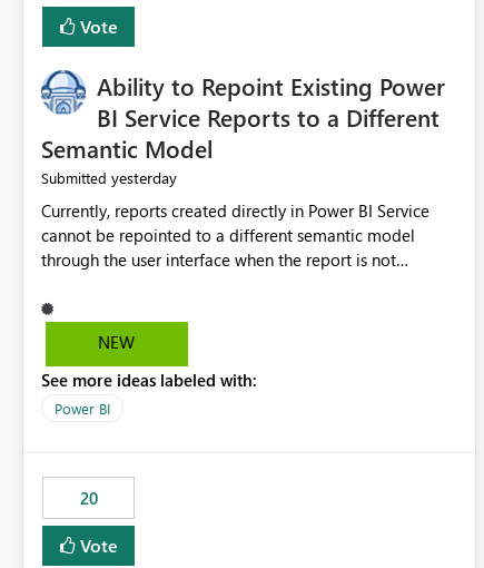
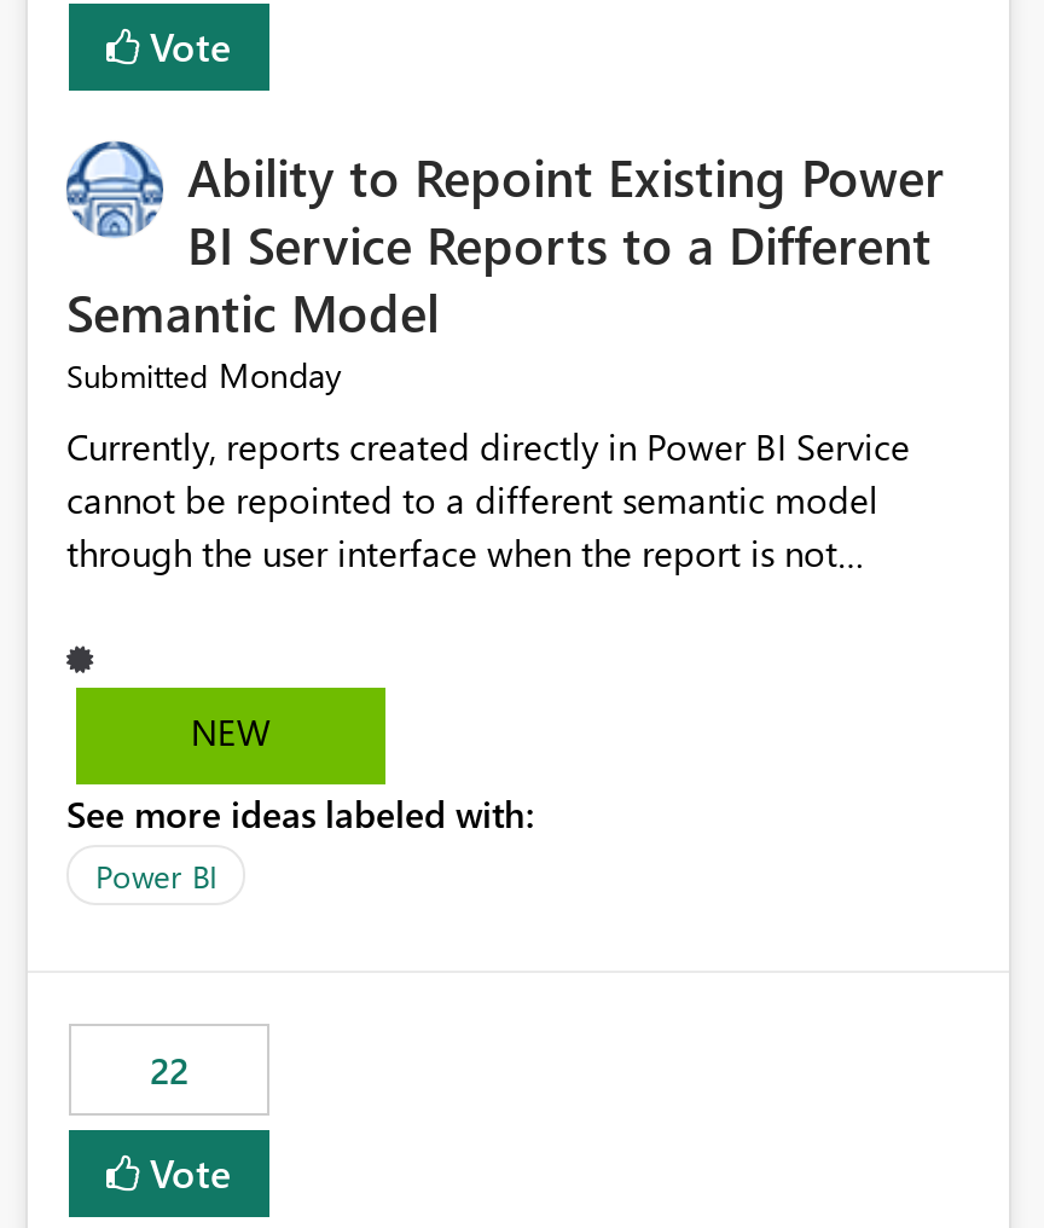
- Submitted yesterday
+ Submitted Monday

- 20
+ 22
